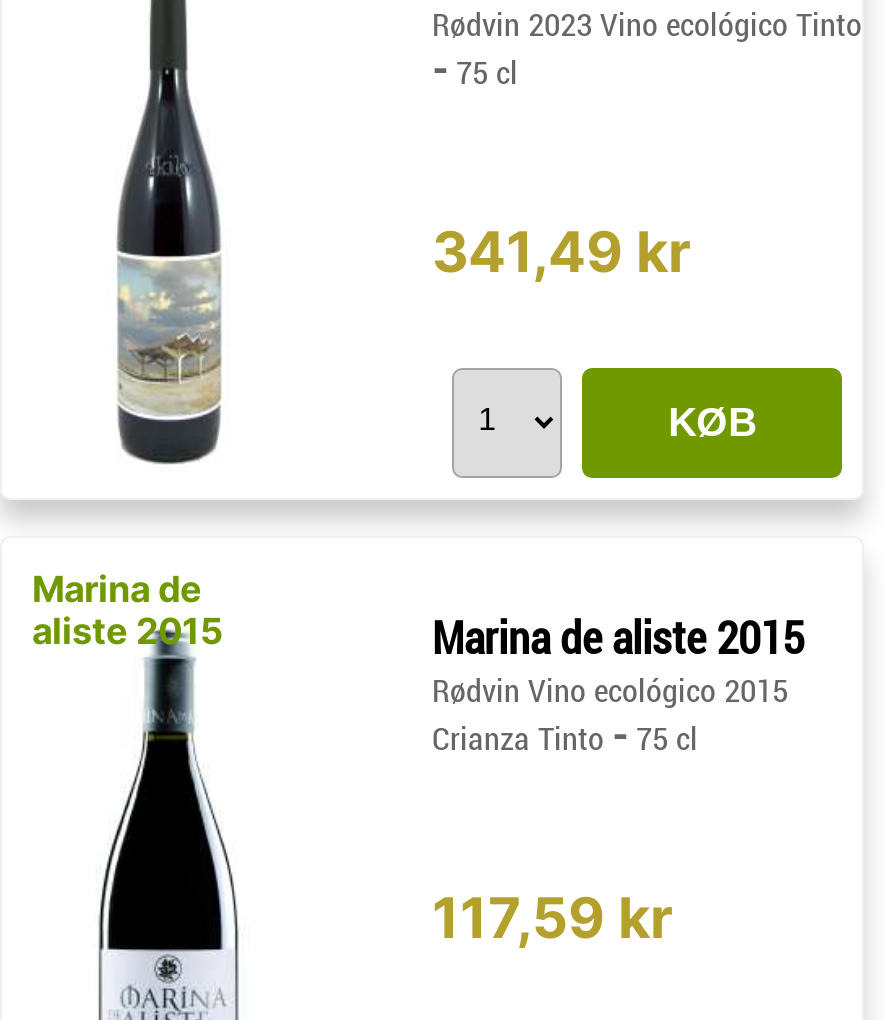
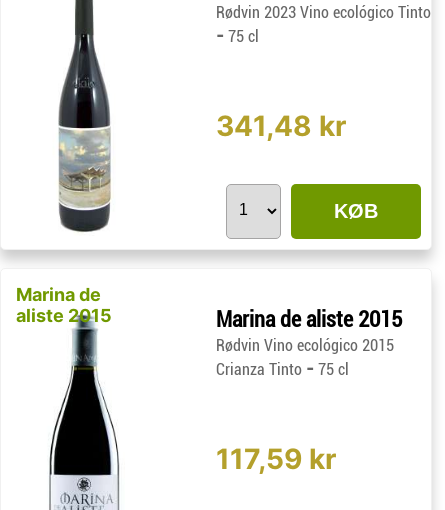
- 341,49 kr
+ 341,48 kr
